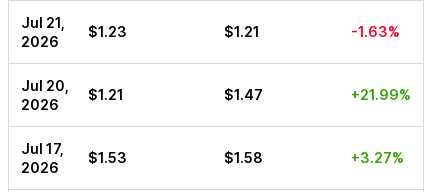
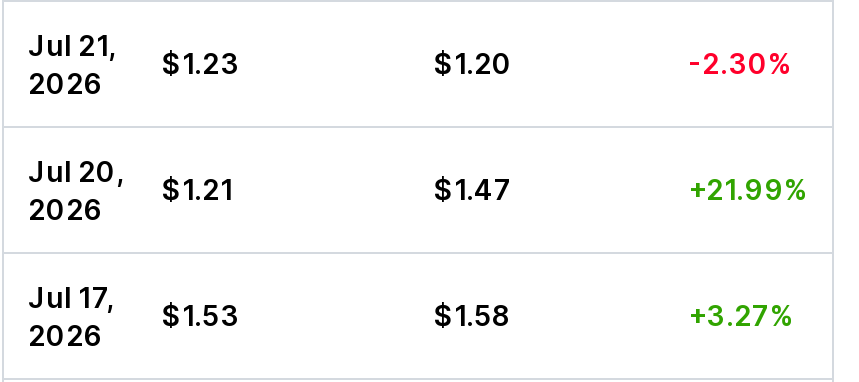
- $1.21
+ $1.20

- -1.63%
+ -2.30%
